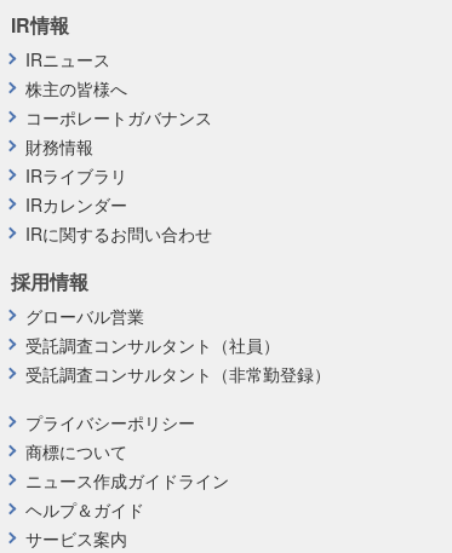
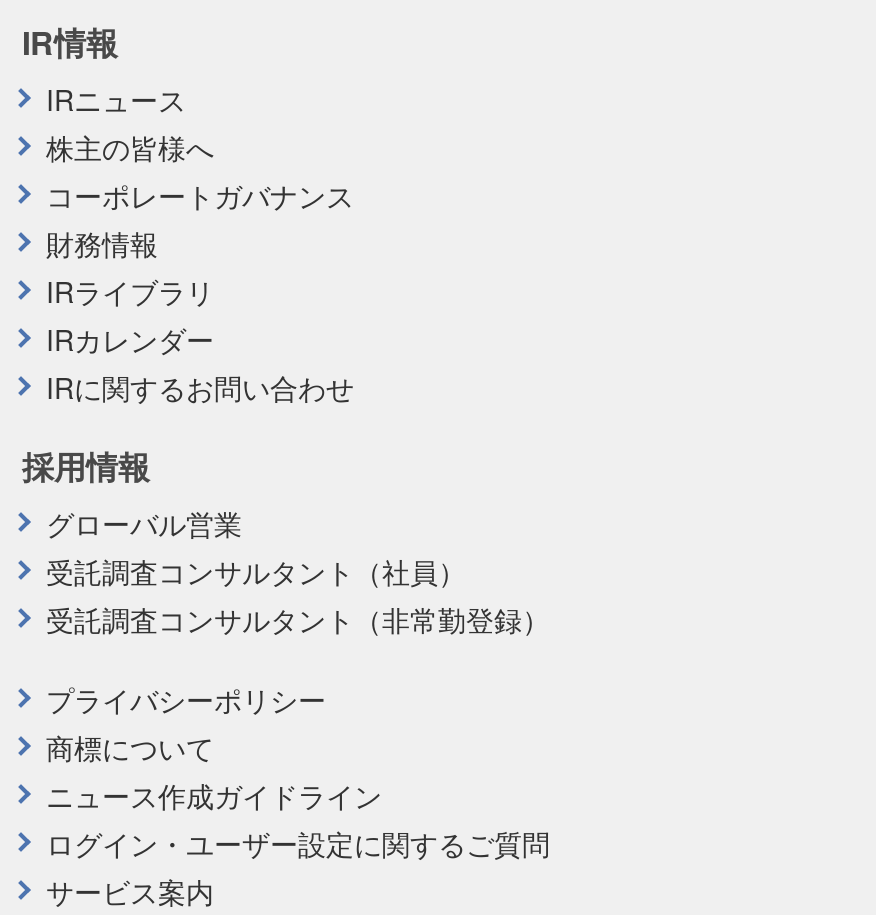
- ヘルプ＆ガイド
+ ログイン・ユーザー設定に関するご質問
